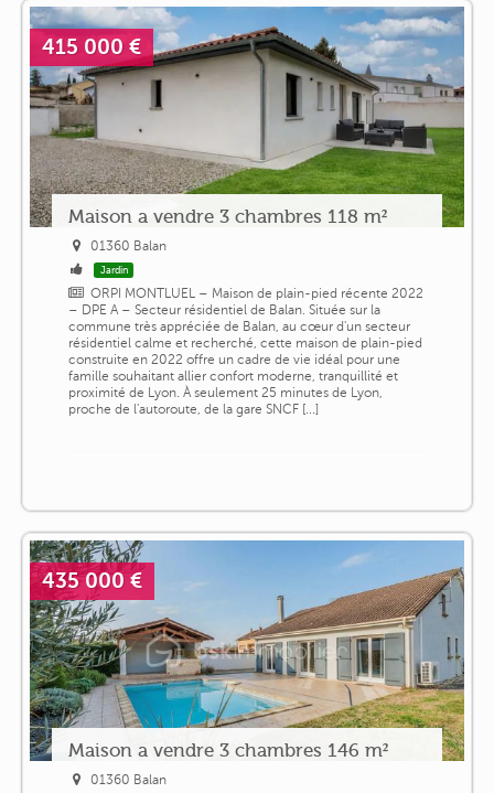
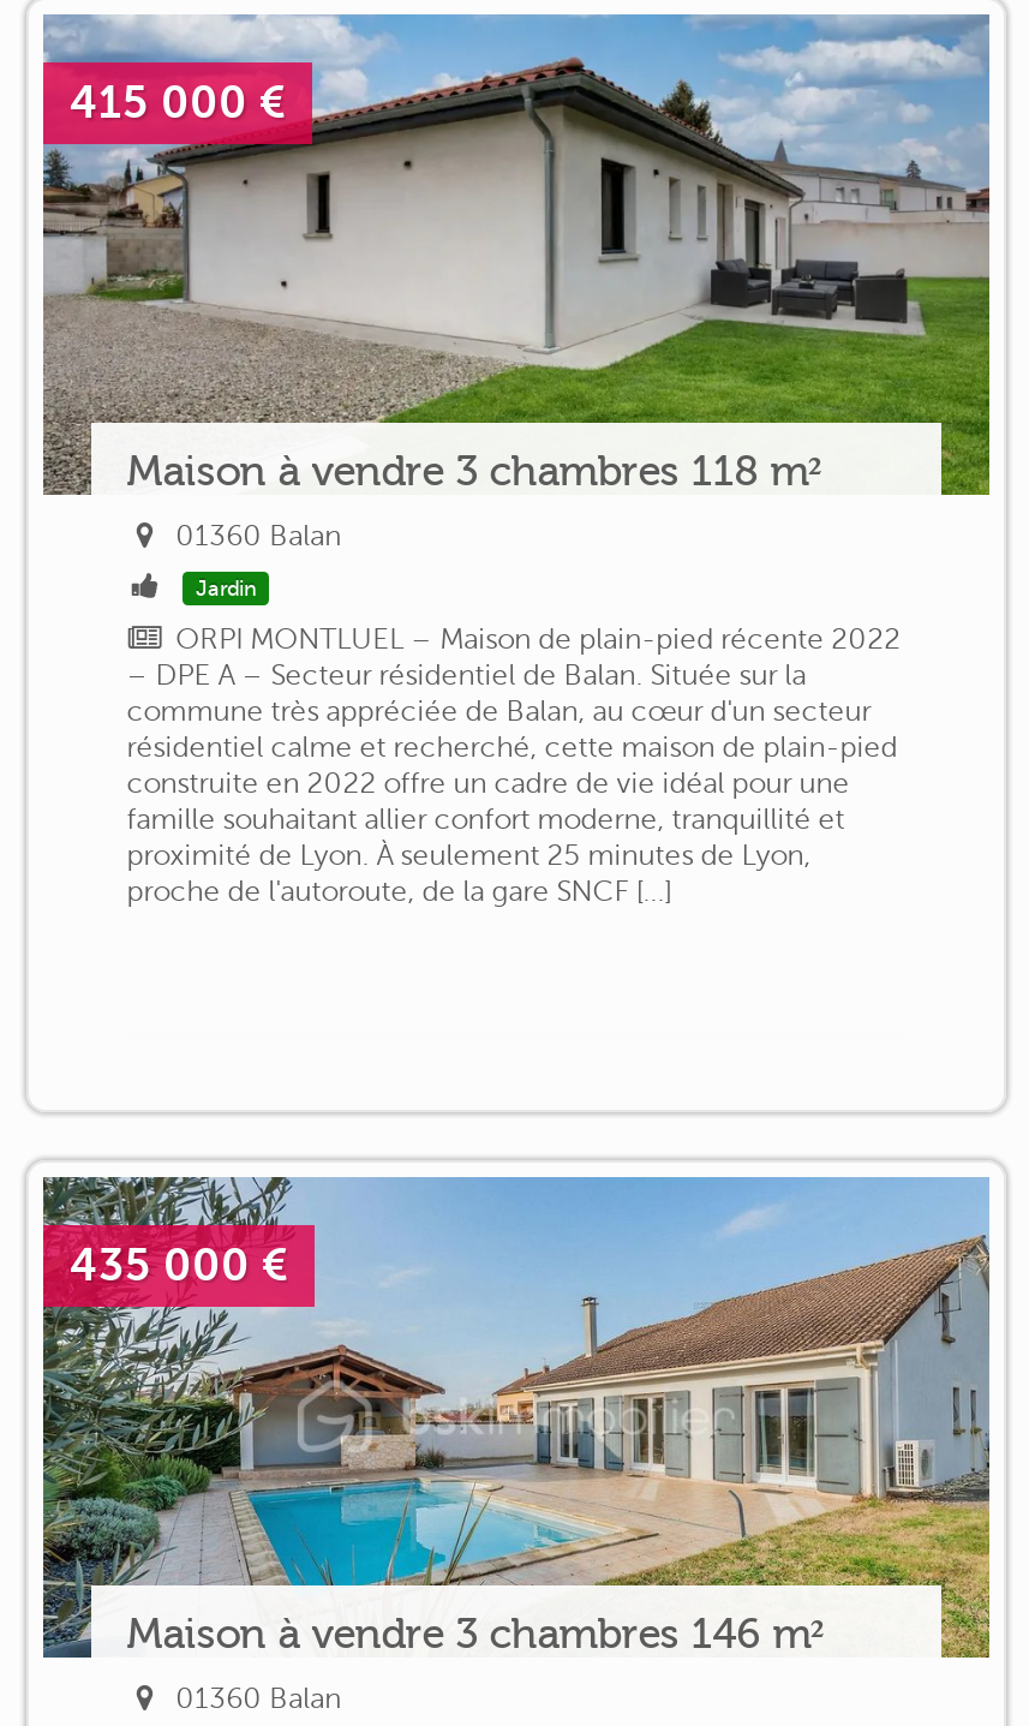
- Maison a vendre 3 chambres 118 m²
+ Maison à vendre 3 chambres 118 m²

- Maison a vendre 3 chambres 146 m²
+ Maison à vendre 3 chambres 146 m²
